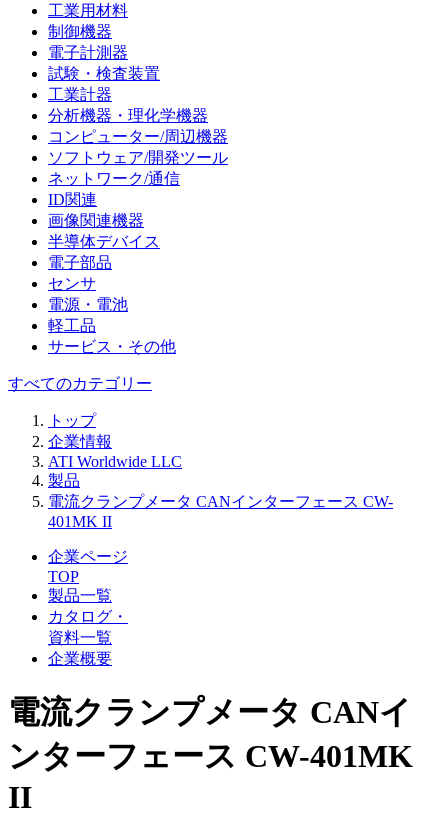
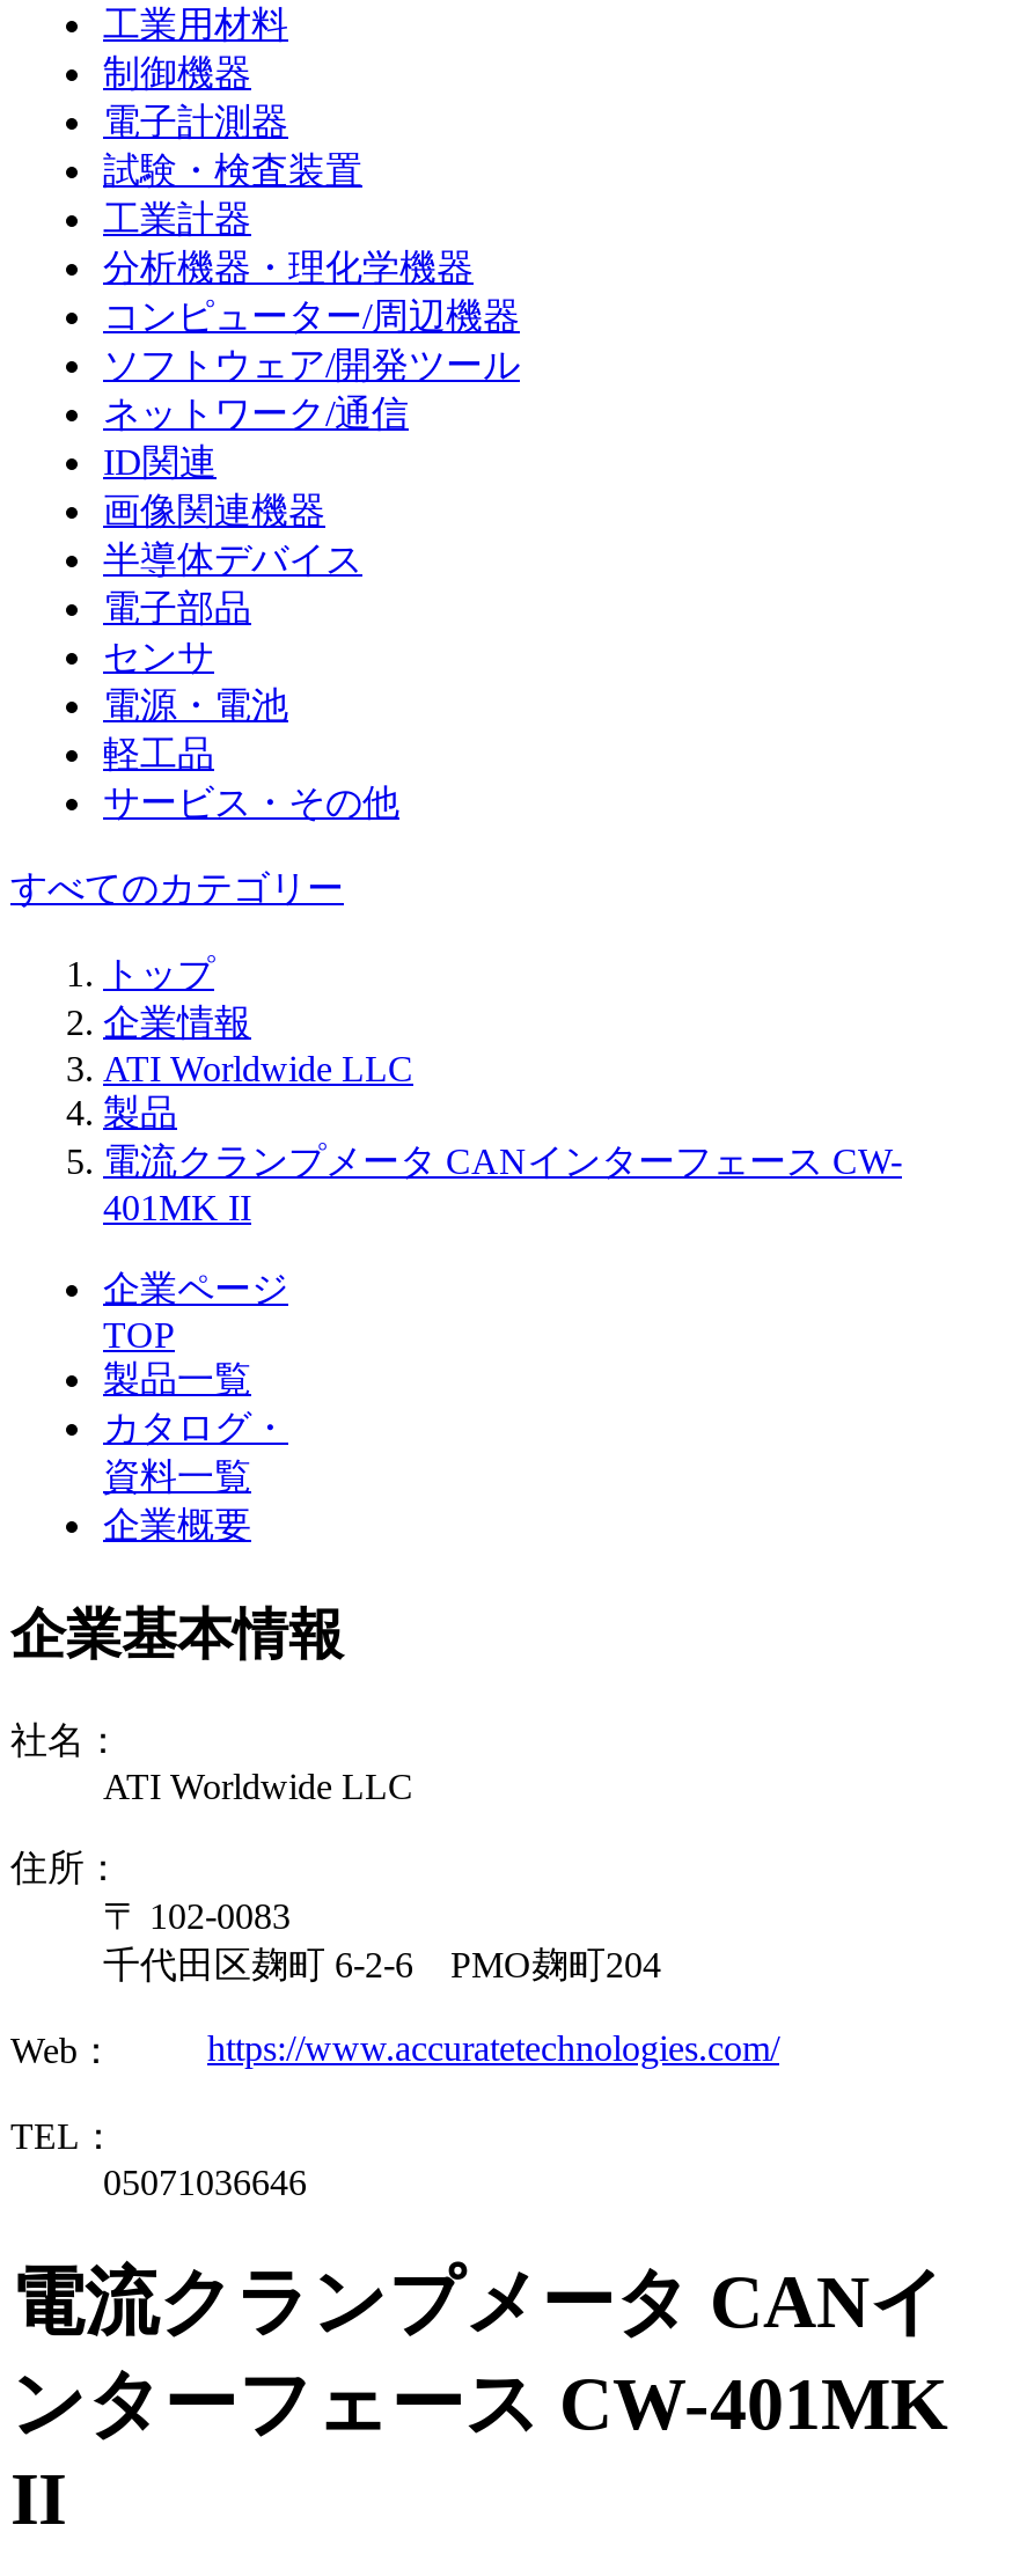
+ 企業基本情報
+ 社名：
+ ATI Worldwide LLC
+ 住所：
+ 〒 102-0083
+ 千代田区麹町 6-2-6 PMO麹町204
+ Web：
+ https://www.accuratetechnologies.com/
+ TEL：
+ 05071036646
